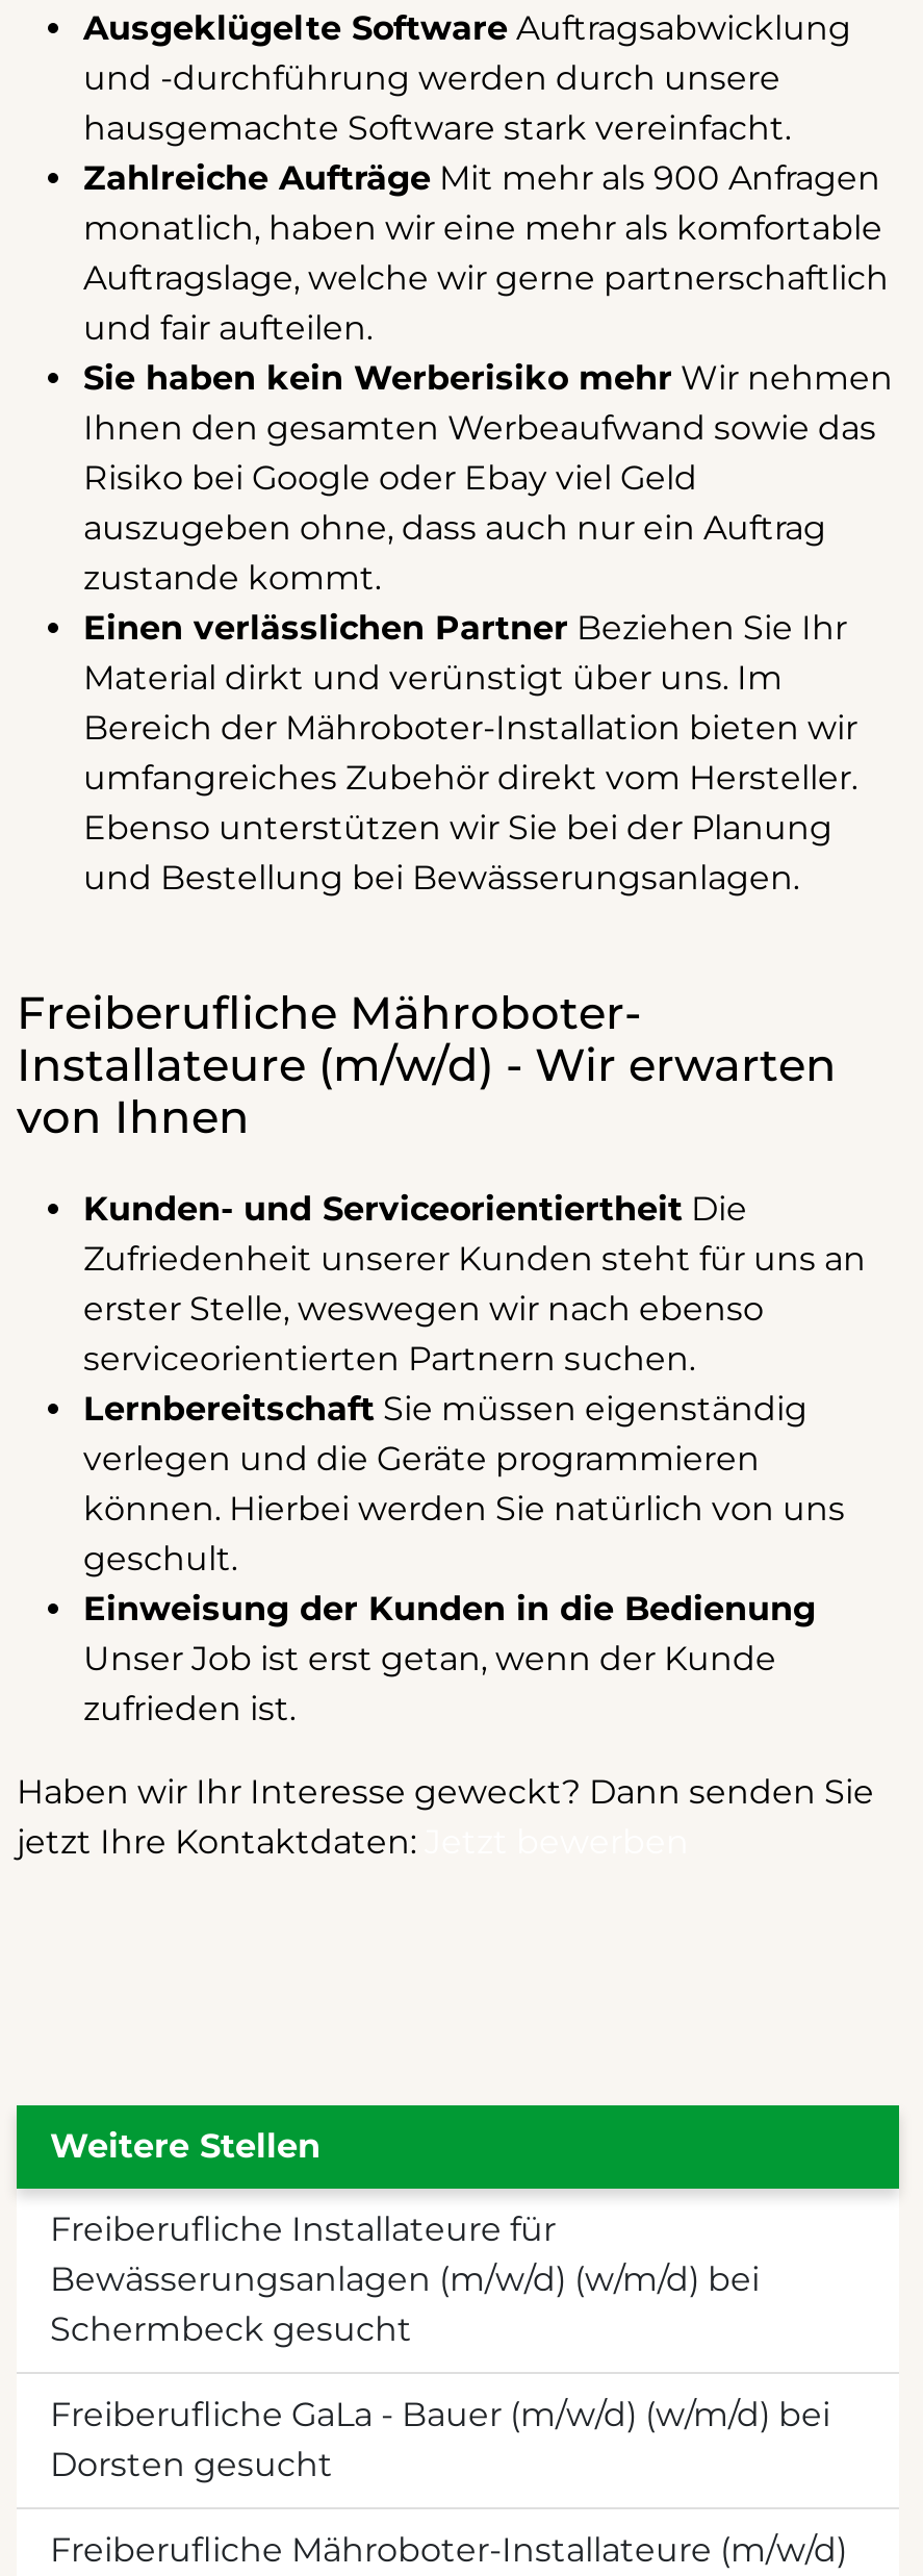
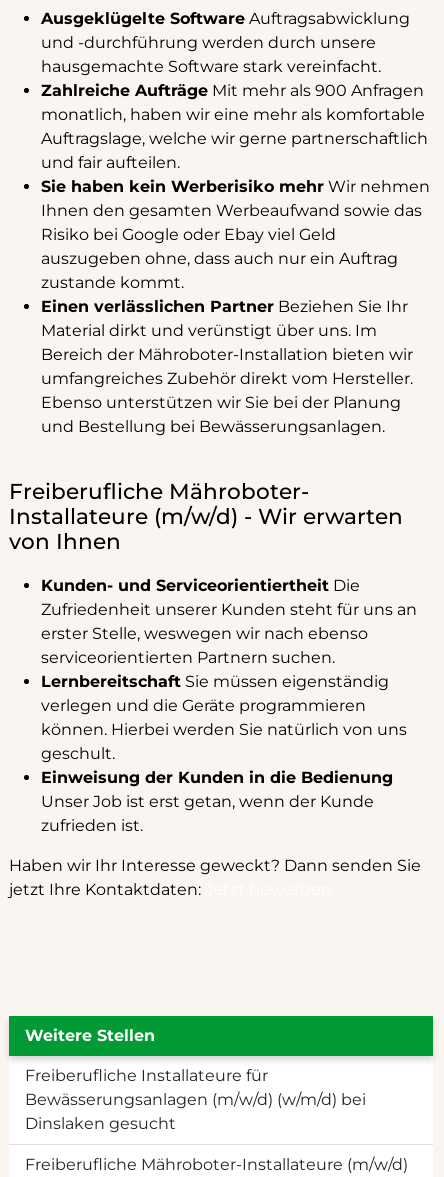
- Schermbeck gesucht
- Freiberufliche GaLa - Bauer (m/w/d) (w/m/d) bei
- Dorsten gesucht
+ Dinslaken gesucht
